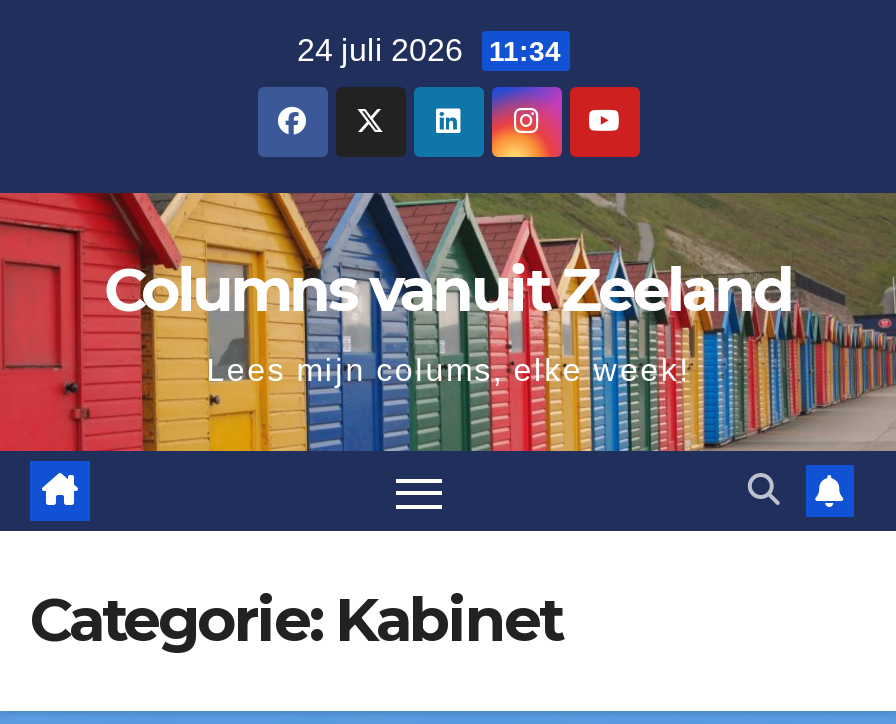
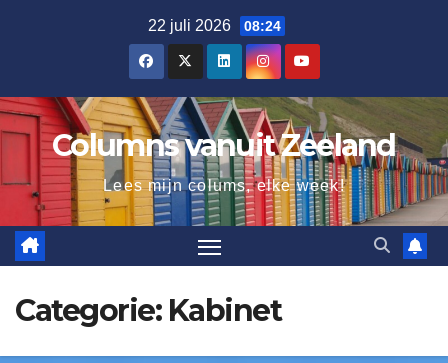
- 24 juli 2026 11:34
+ 22 juli 2026 08:24
